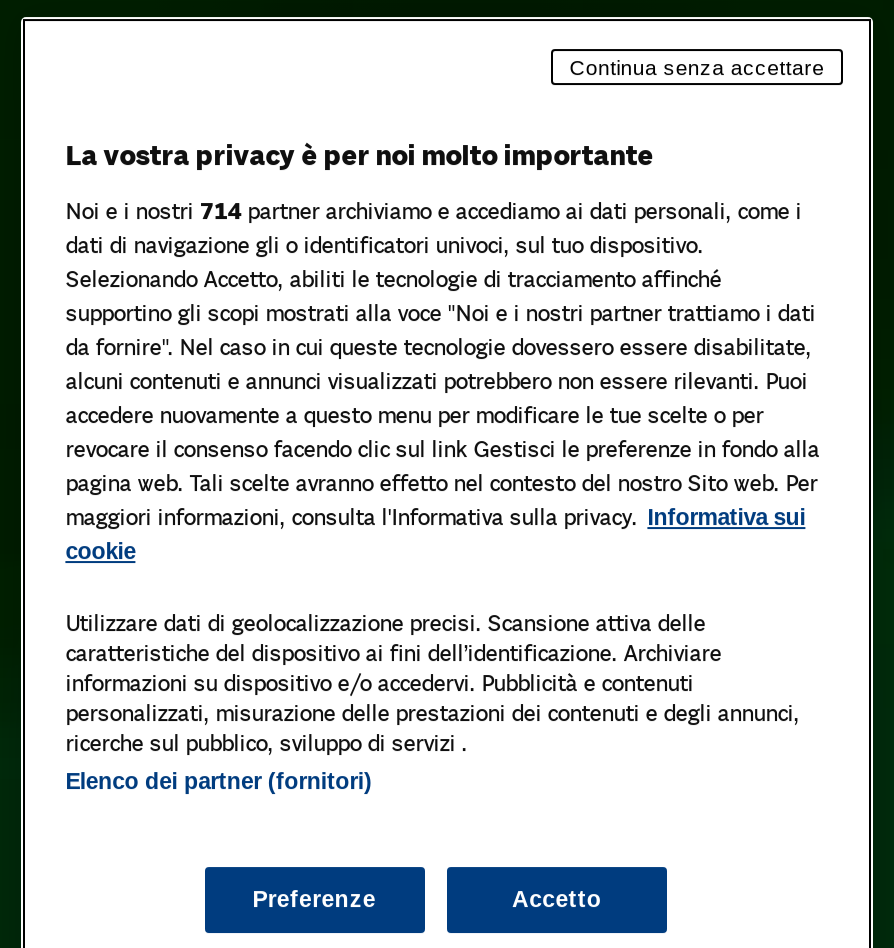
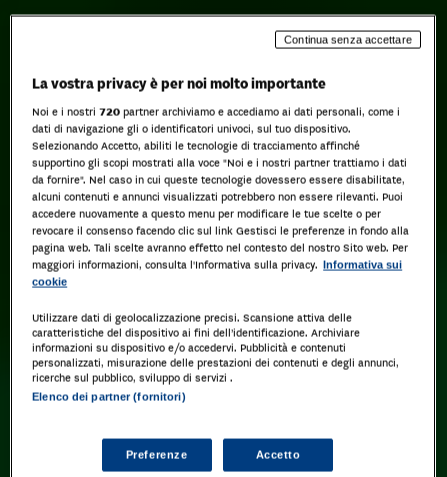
- Noi e i nostri 714 partner archiviamo e accediamo ai dati personali, come i
+ Noi e i nostri 720 partner archiviamo e accediamo ai dati personali, come i
